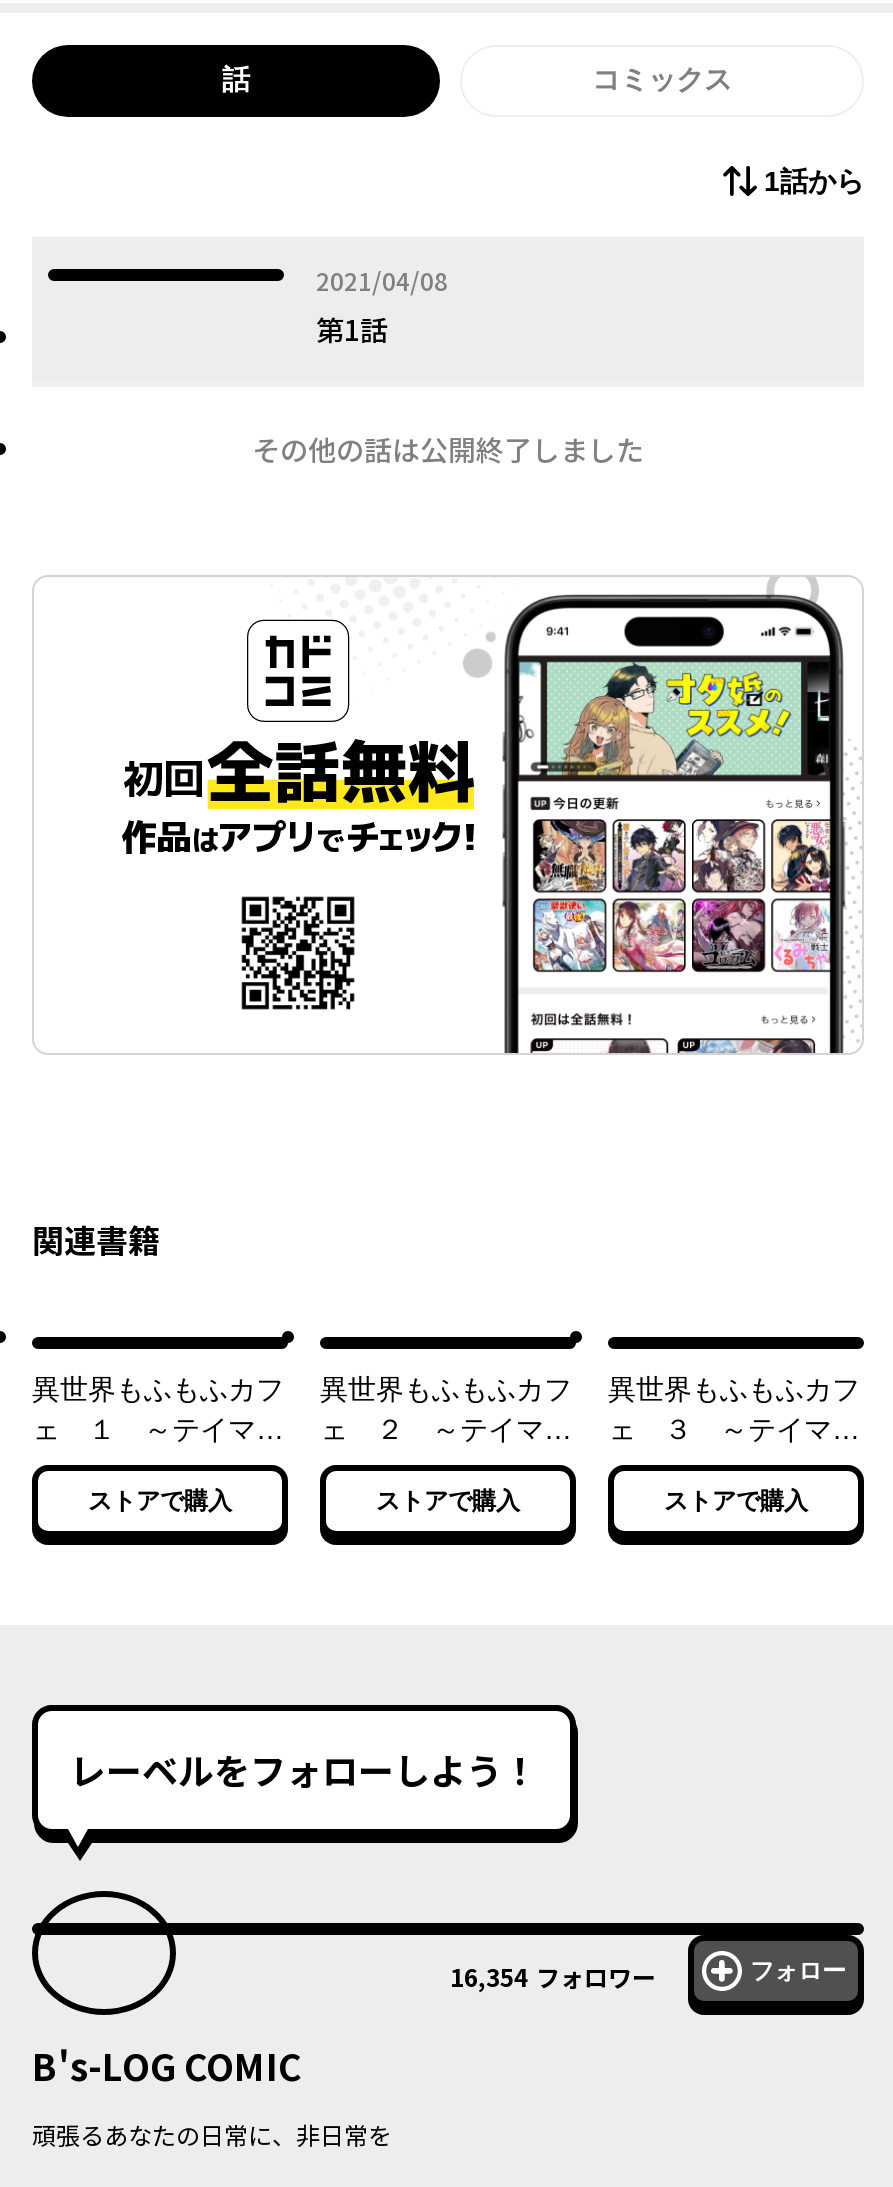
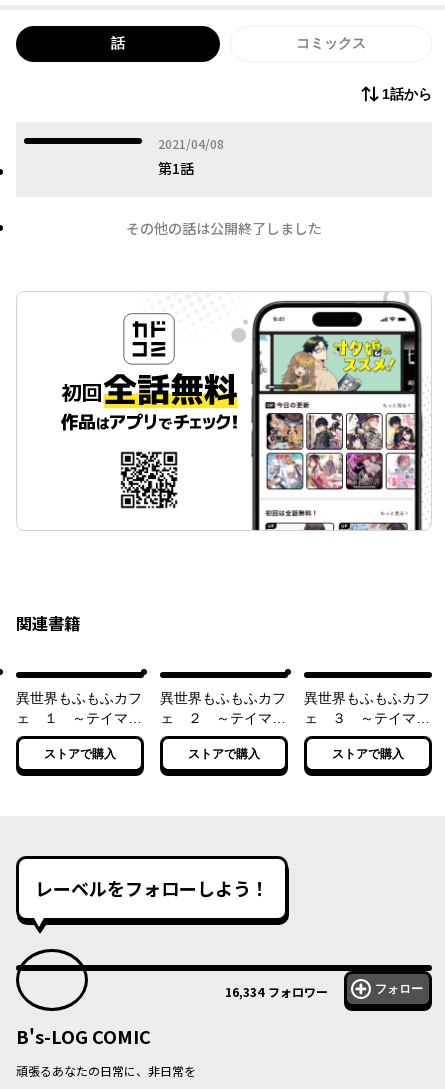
- 16,354 フォロワー
+ 16,334 フォロワー
